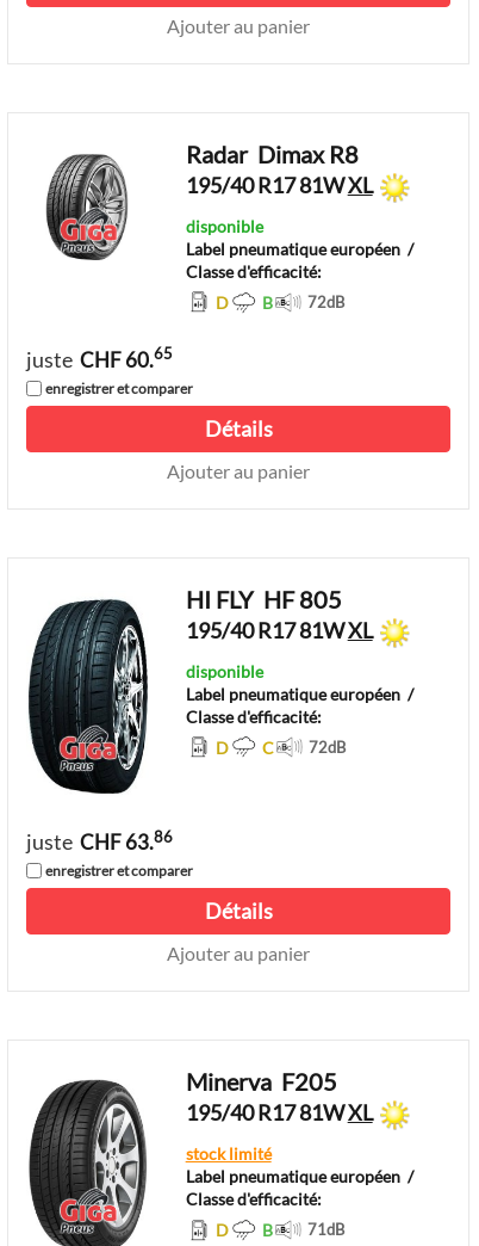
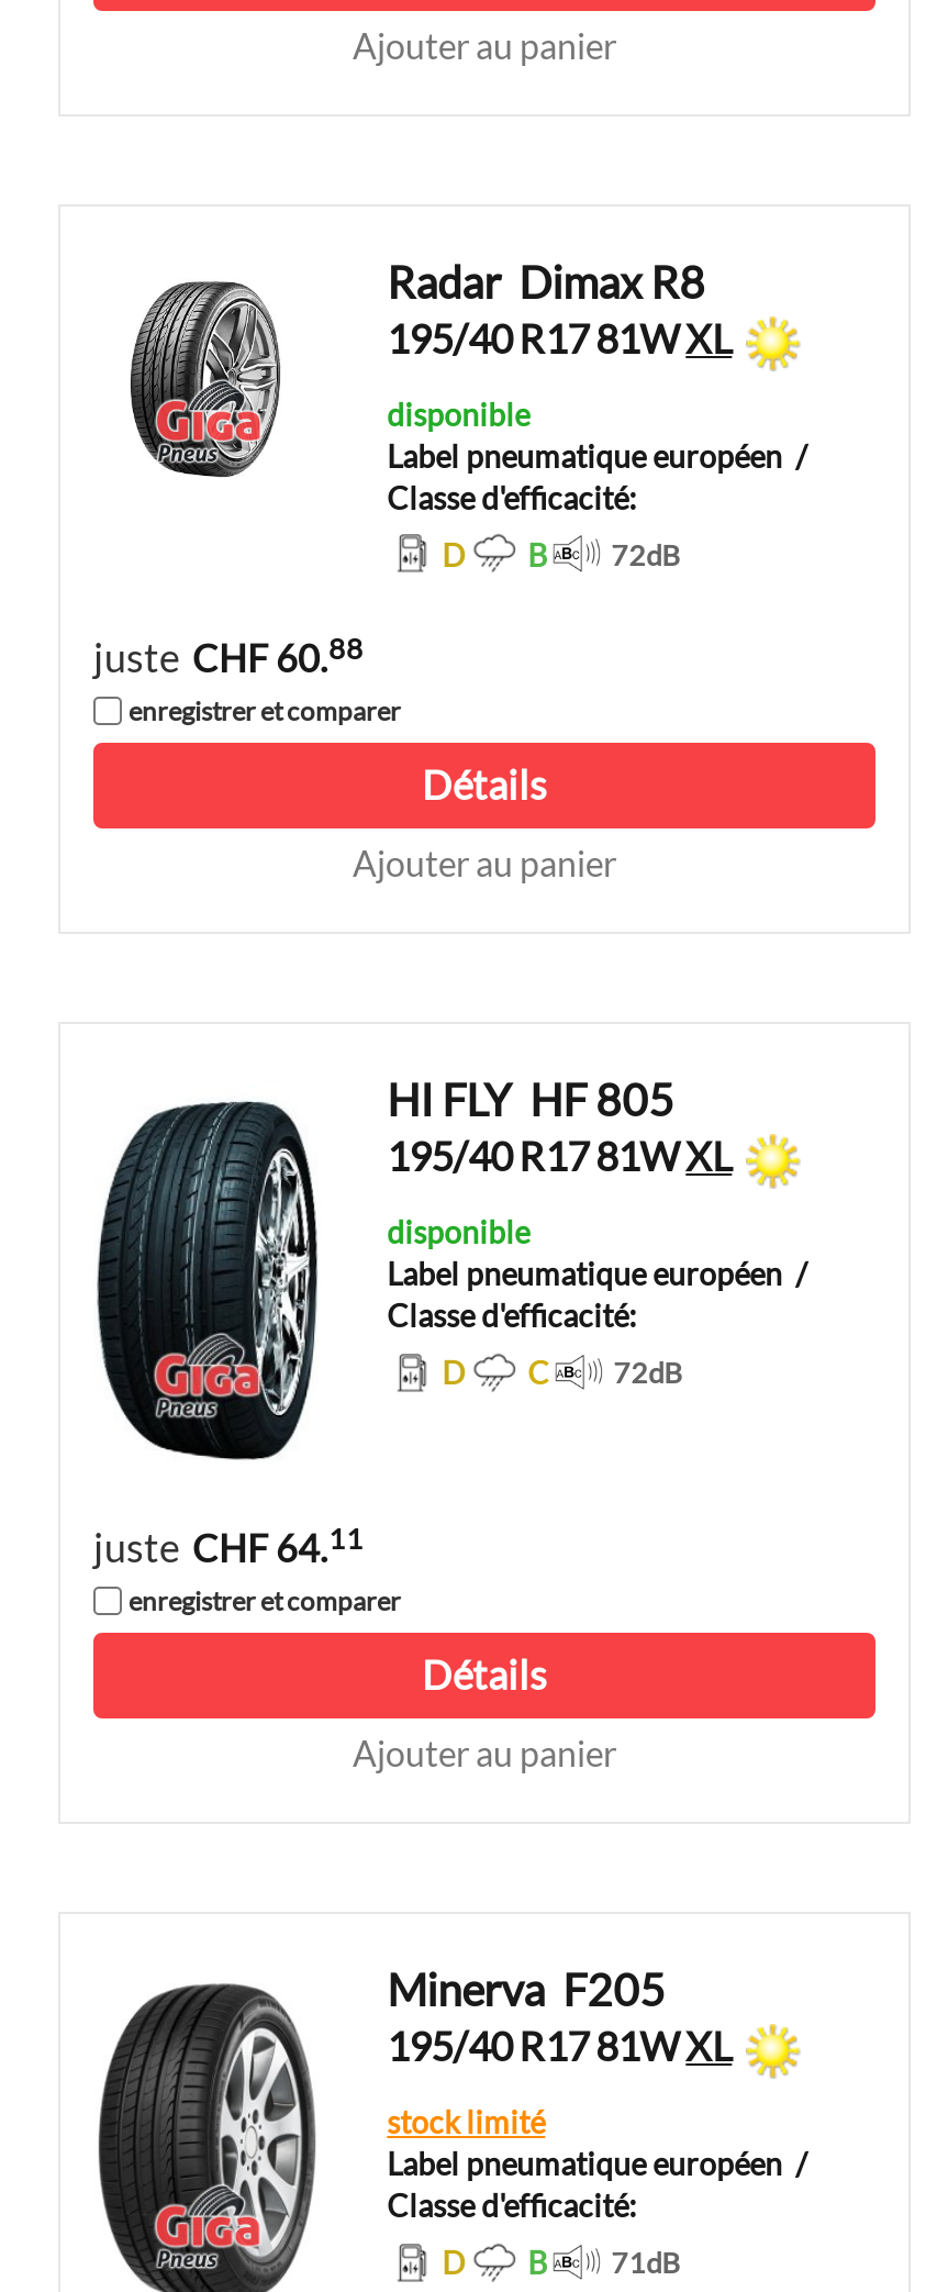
- juste CHF 60.65
+ juste CHF 60.88

- juste CHF 63.86
+ juste CHF 64.11
